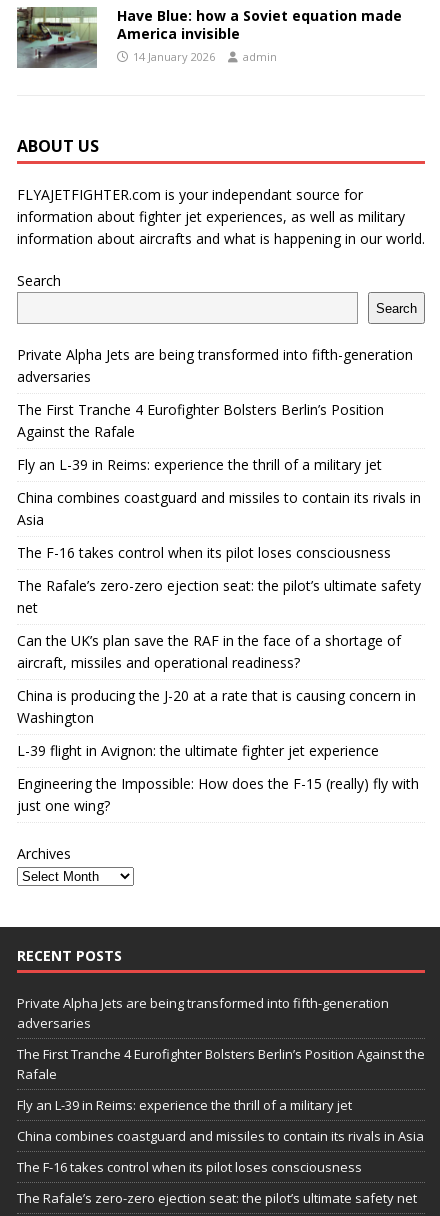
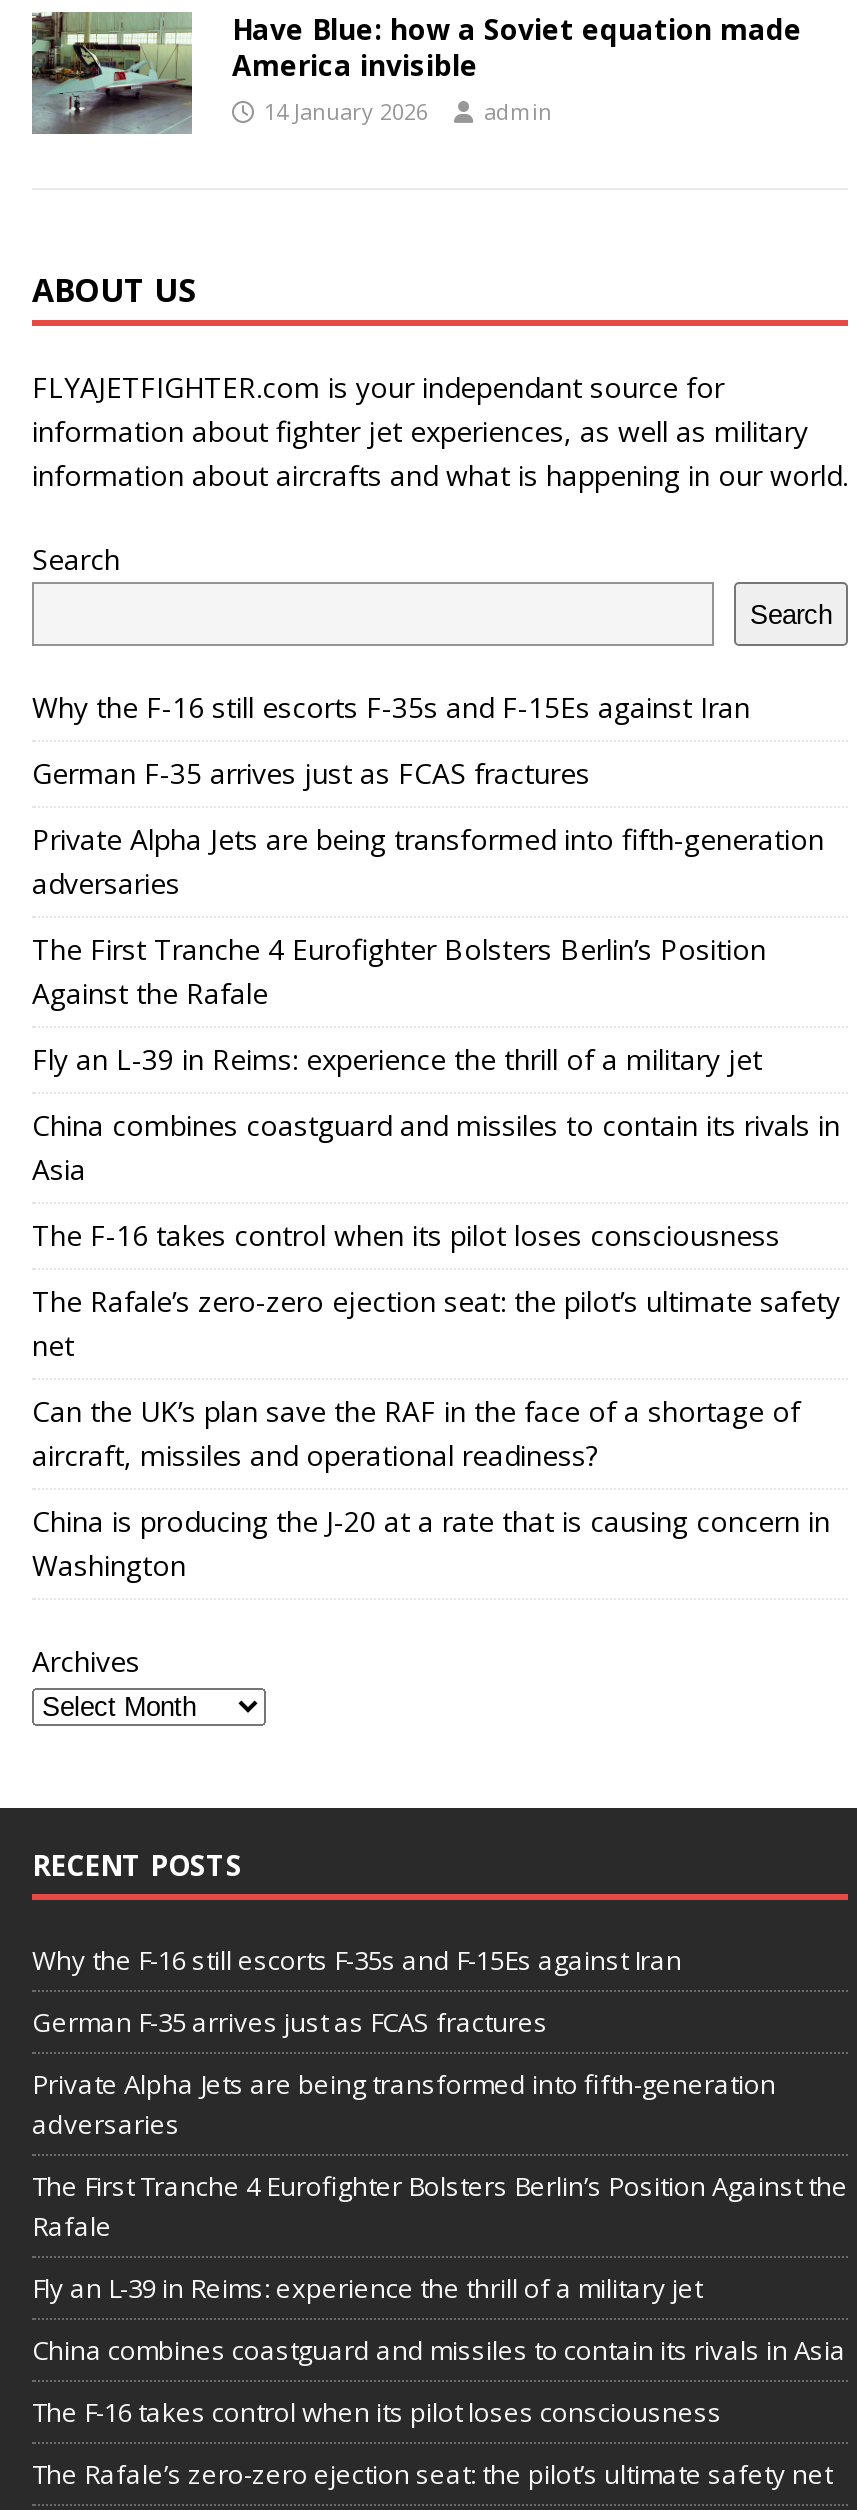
+ Why the F-16 still escorts F-35s and F-15Es against Iran
+ German F-35 arrives just as FCAS fractures

moved down: Private Alpha Jets are being transformed into fifth-generation | adversaries | The First Tranche 4 Eurofighter Bolsters Berlin’s Position | ... | China is producing the J-20 at a rate that is causing concern in | Washington

- L-39 flight in Avignon: the ultimate fighter jet experience
- Engineering the Impossible: How does the F-15 (really) fly with
- just one wing?

moved up: Archives | RECENT POSTS

+ Why the F-16 still escorts F-35s and F-15Es against Iran
+ German F-35 arrives just as FCAS fractures
